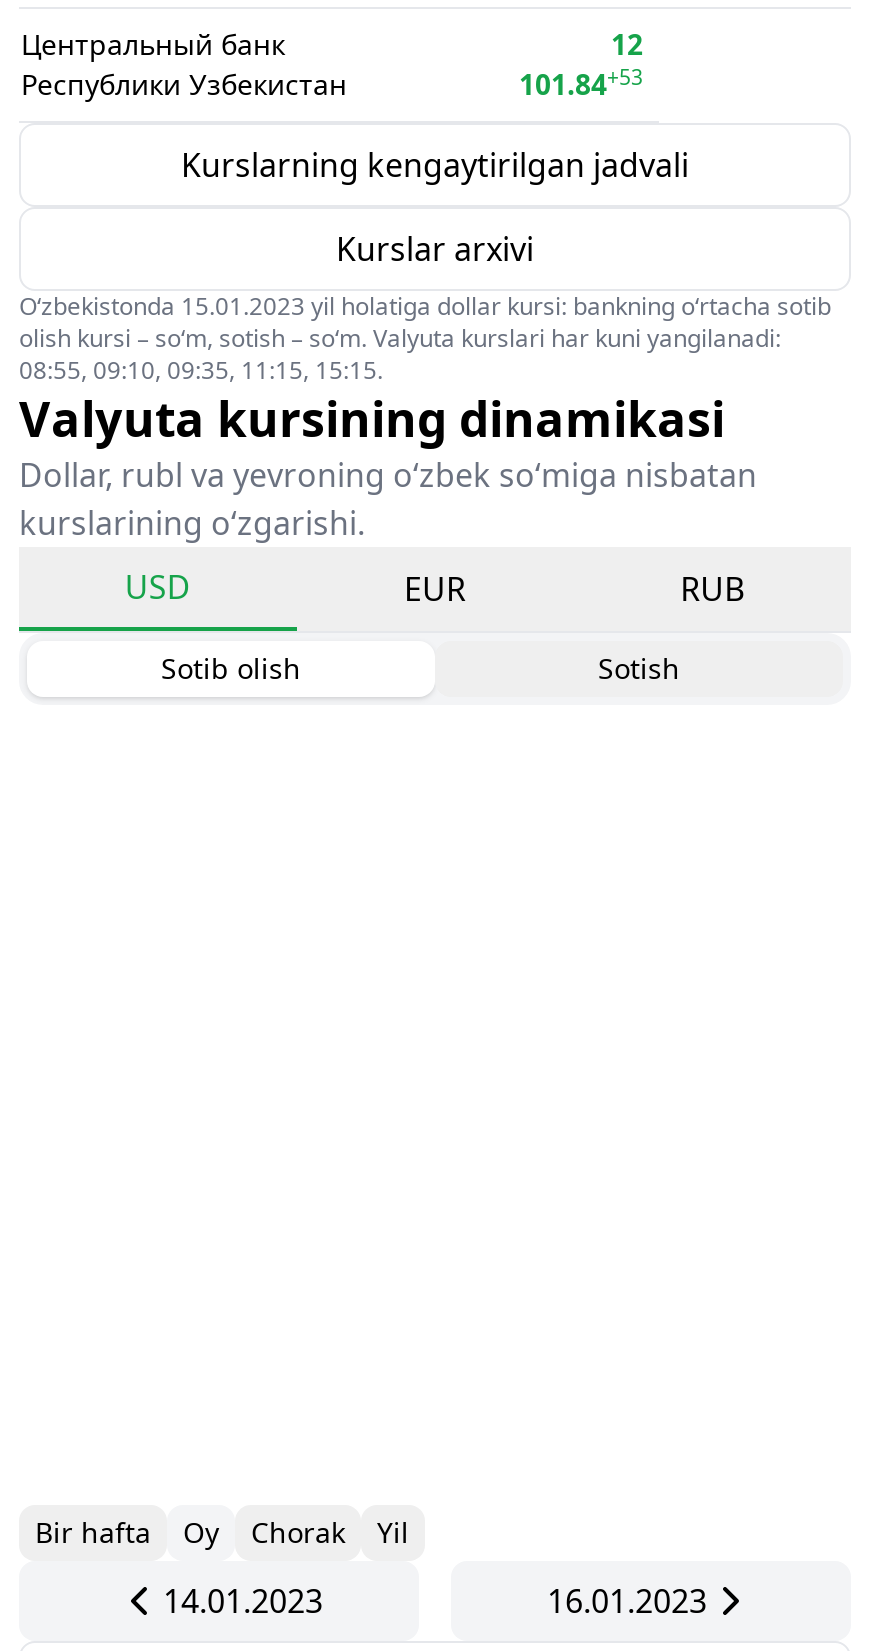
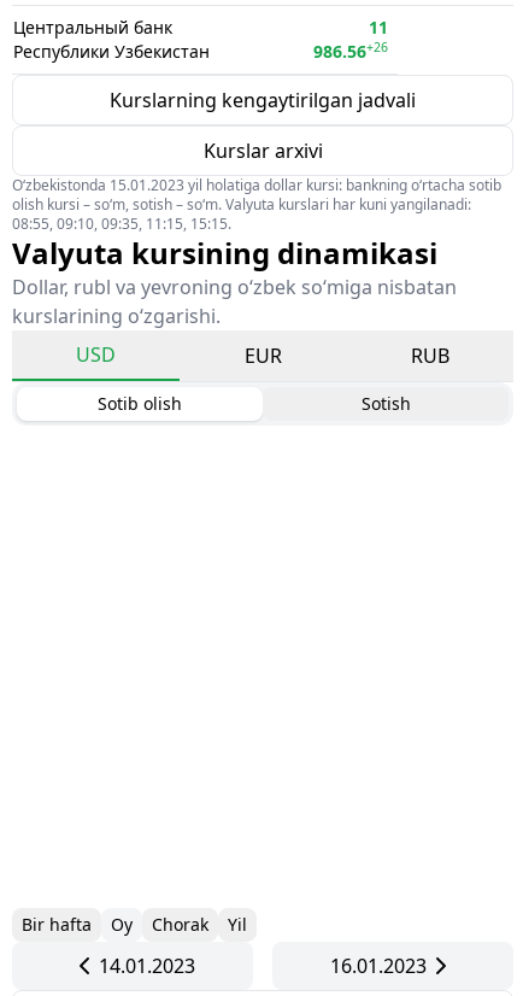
- 12
+ 11

- 101.84+53
+ 986.56+26
